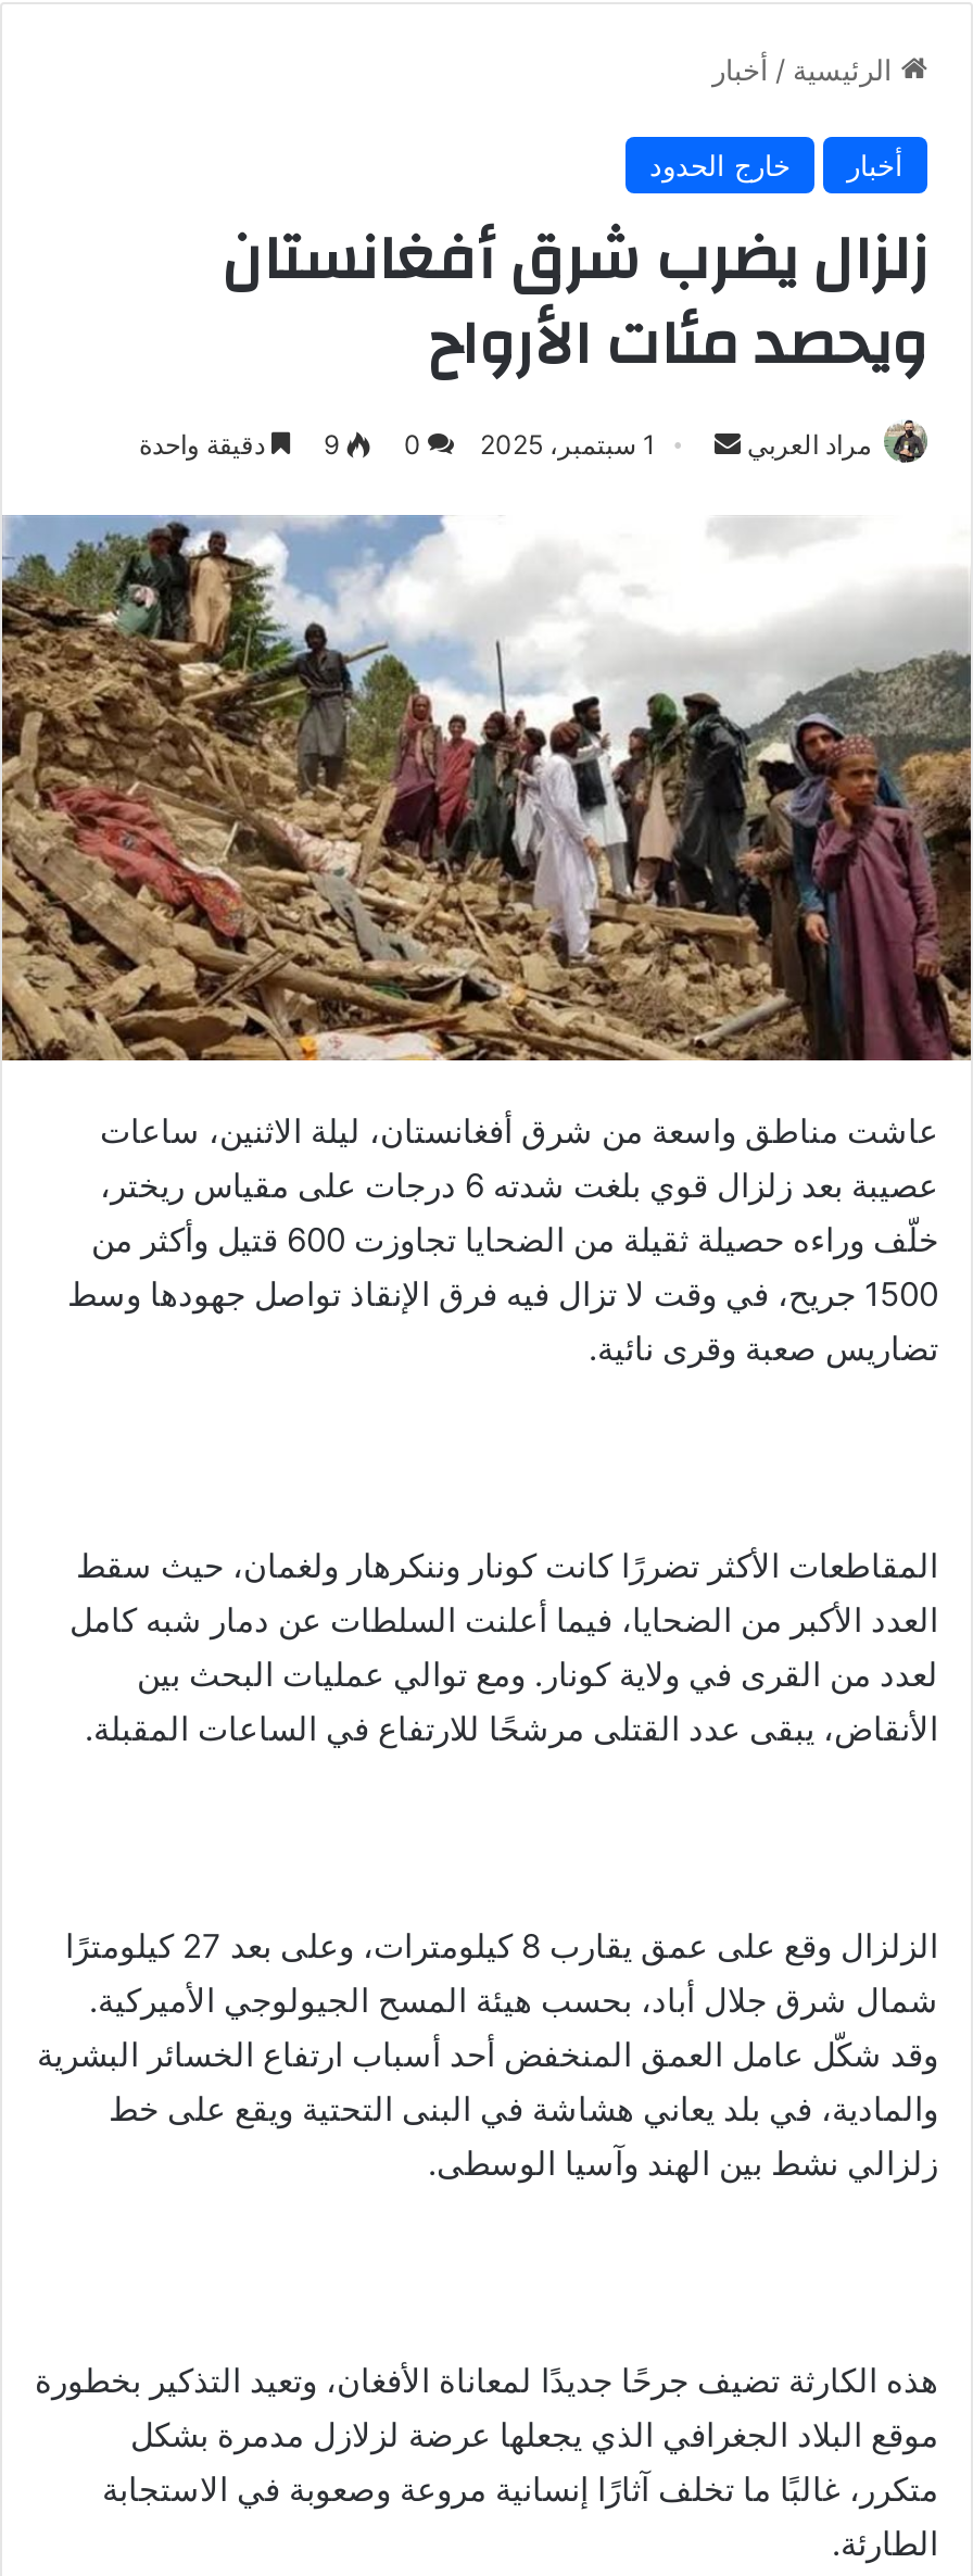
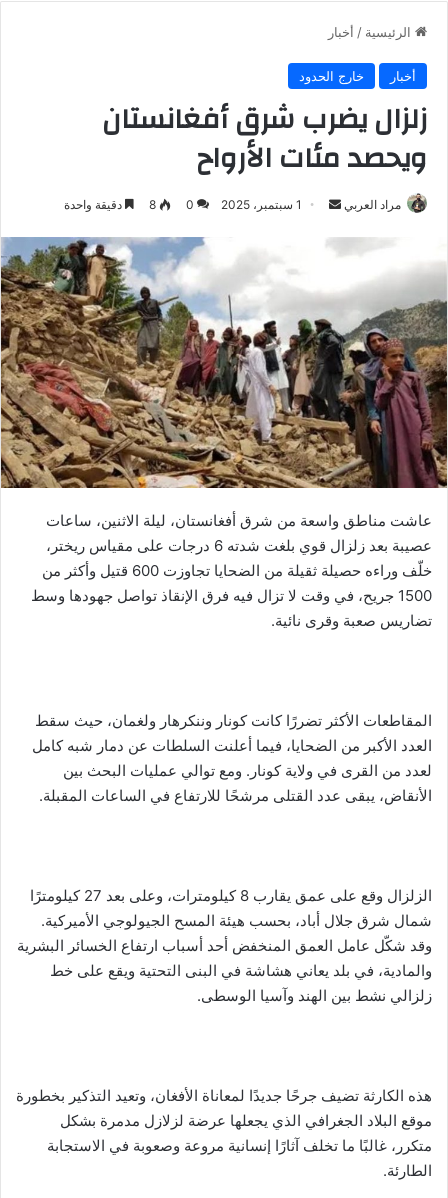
- 0 9 دقيقة واحدة
+ 0 8 دقيقة واحدة
